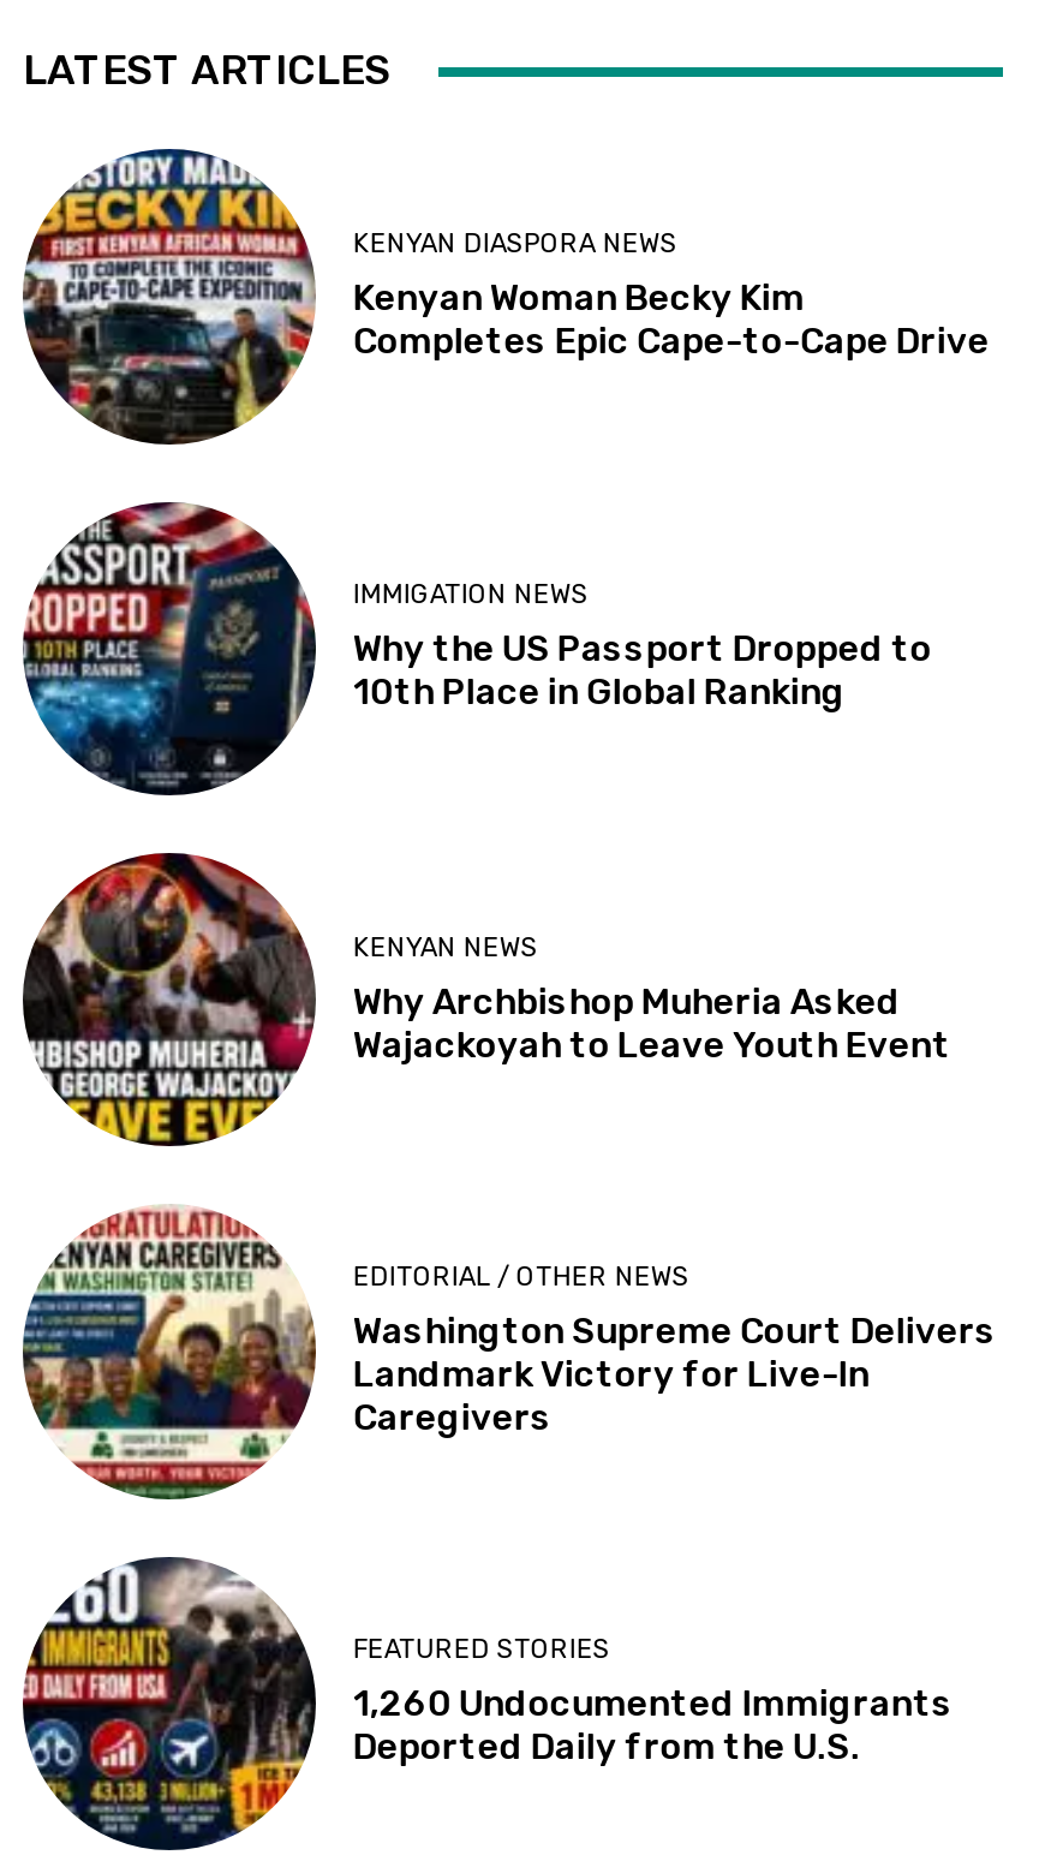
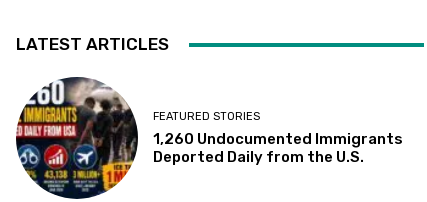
- [image]
- KENYAN DIASPORA NEWS
- Kenyan Woman Becky Kim
- Completes Epic Cape-to-Cape Drive

- [image]
- IMMIGATION NEWS
- Why the US Passport Dropped to
- 10th Place in Global Ranking

- [image]
- KENYAN NEWS
- Why Archbishop Muheria Asked
- Wajackoyah to Leave Youth Event

- [image]
- EDITORIAL / OTHER NEWS
- Washington Supreme Court Delivers
- Landmark Victory for Live-In
- Caregivers
